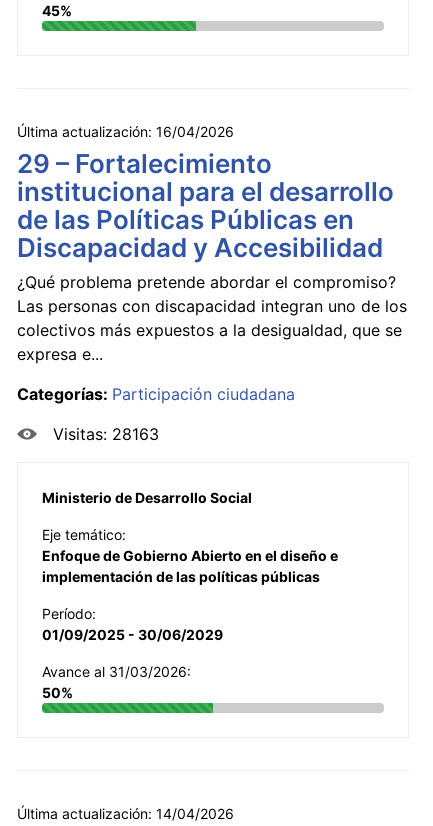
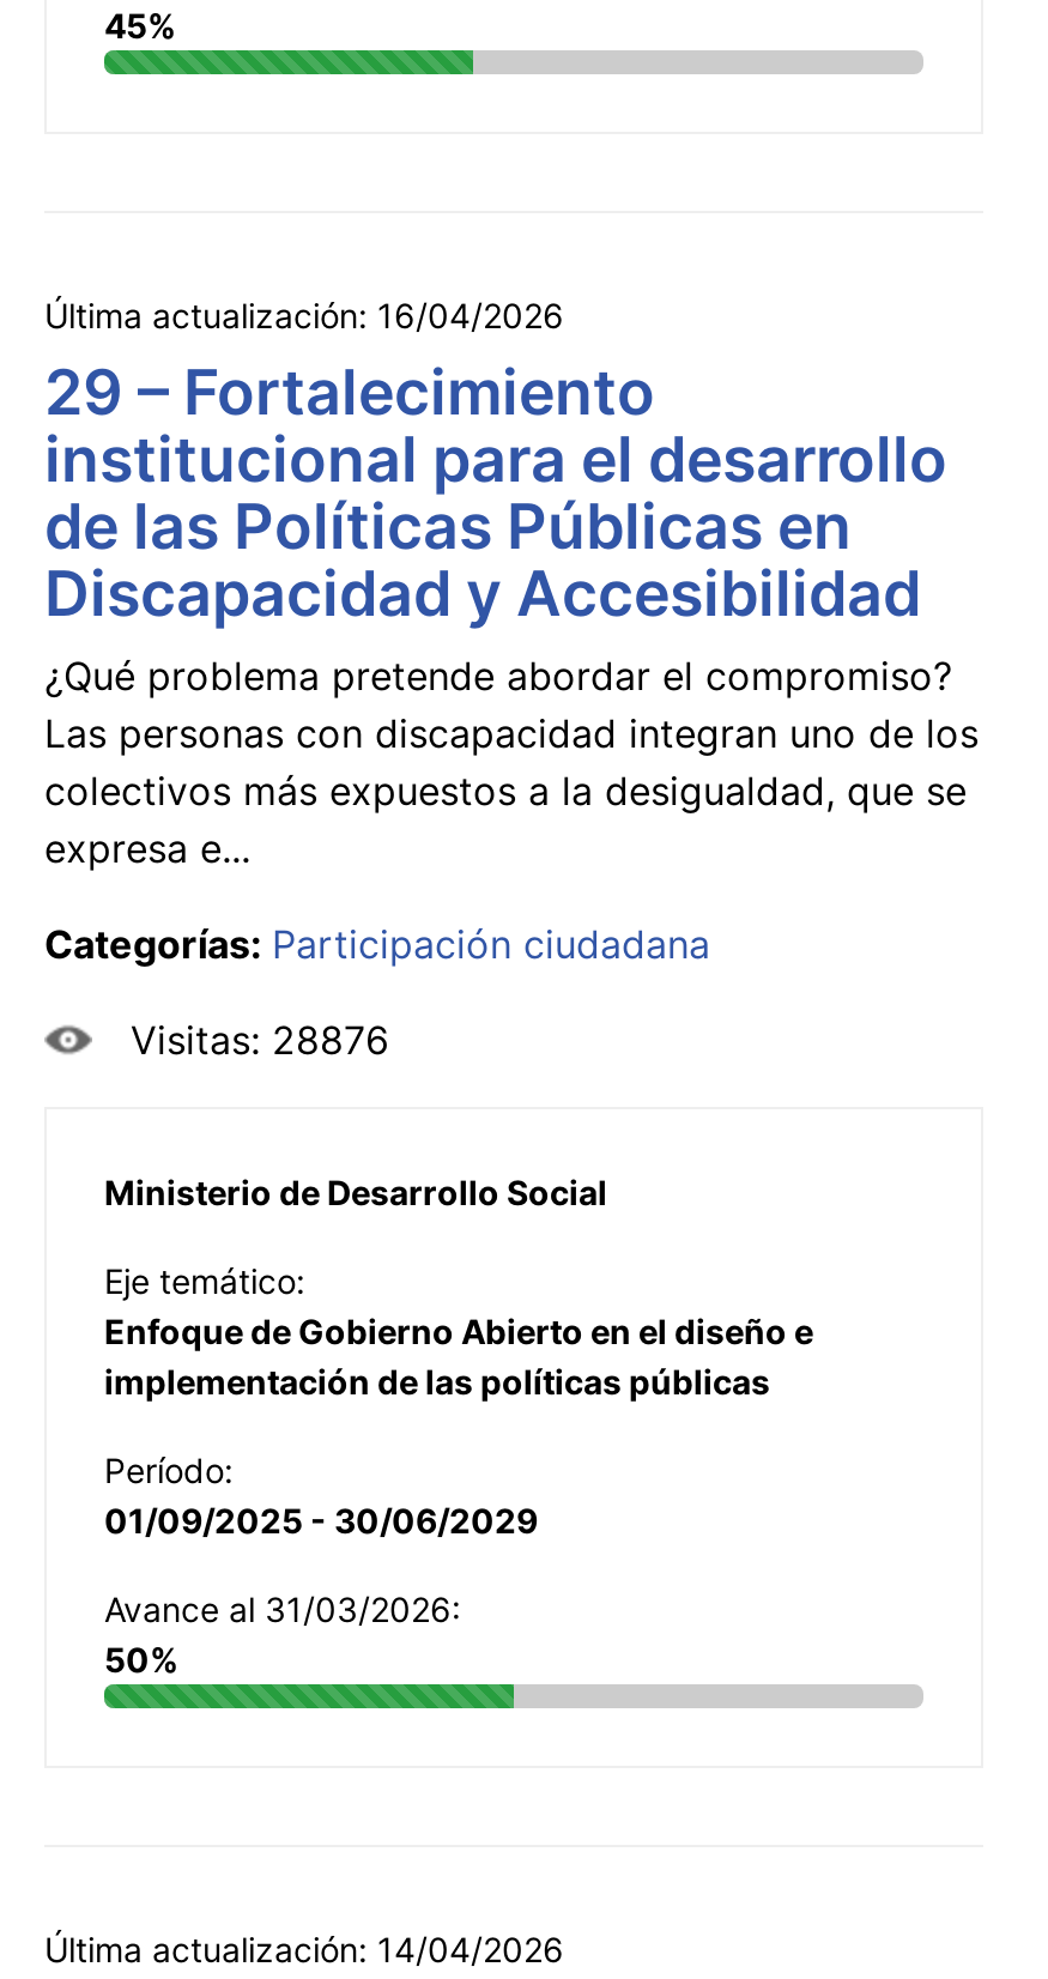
- Visitas: 28163
+ Visitas: 28876
